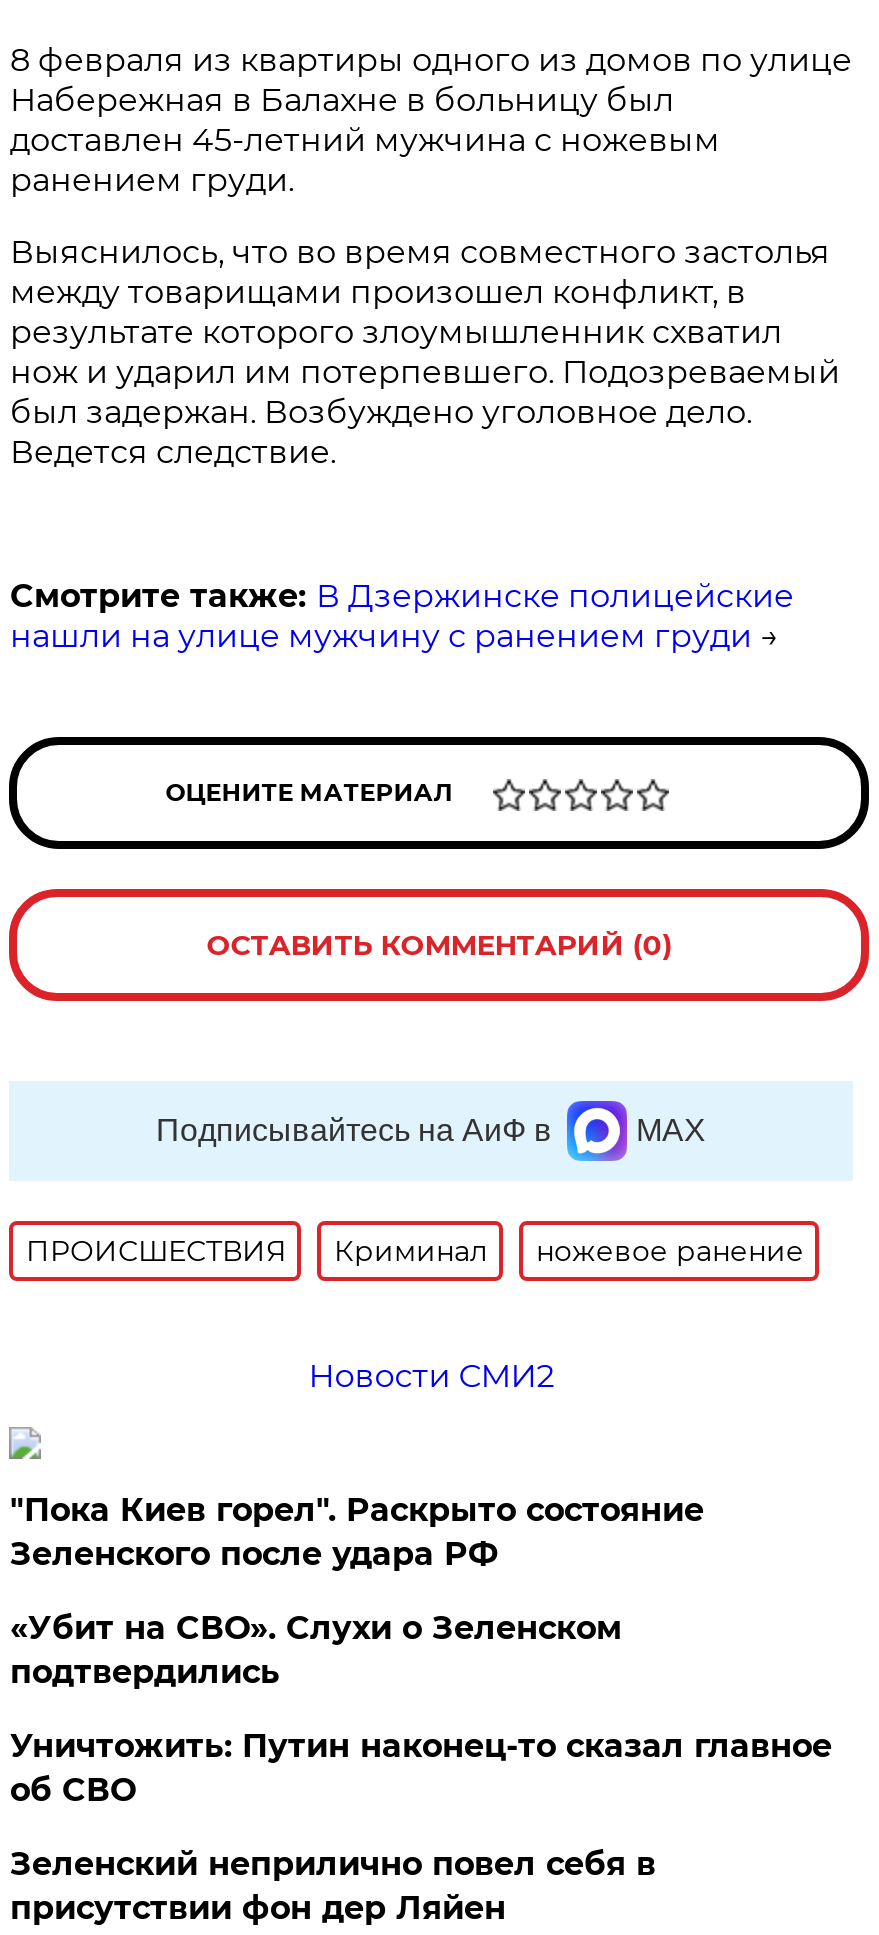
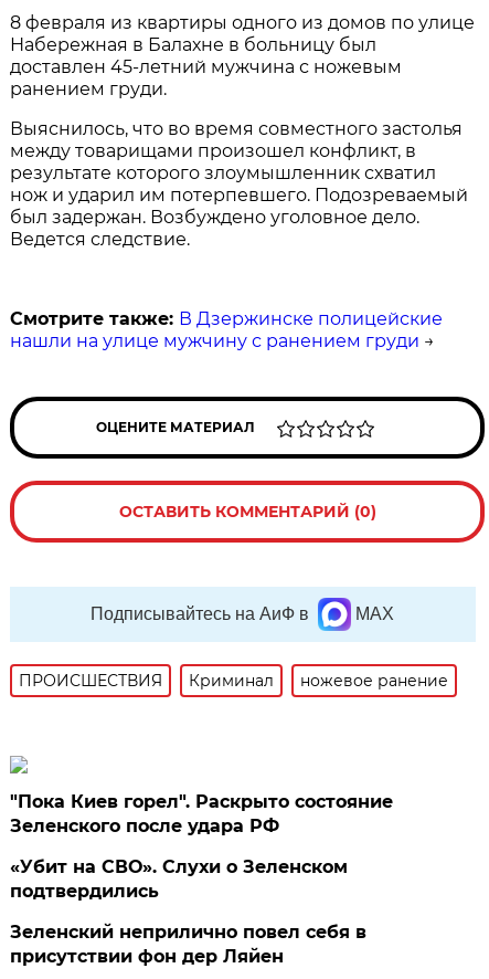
- Новости СМИ2

- Уничтожить: Путин наконец-то сказал главное
- об СВО
